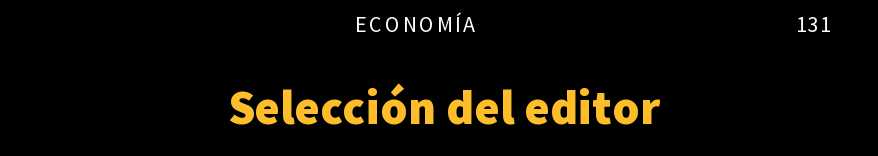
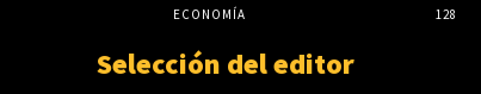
- 131
+ 128
